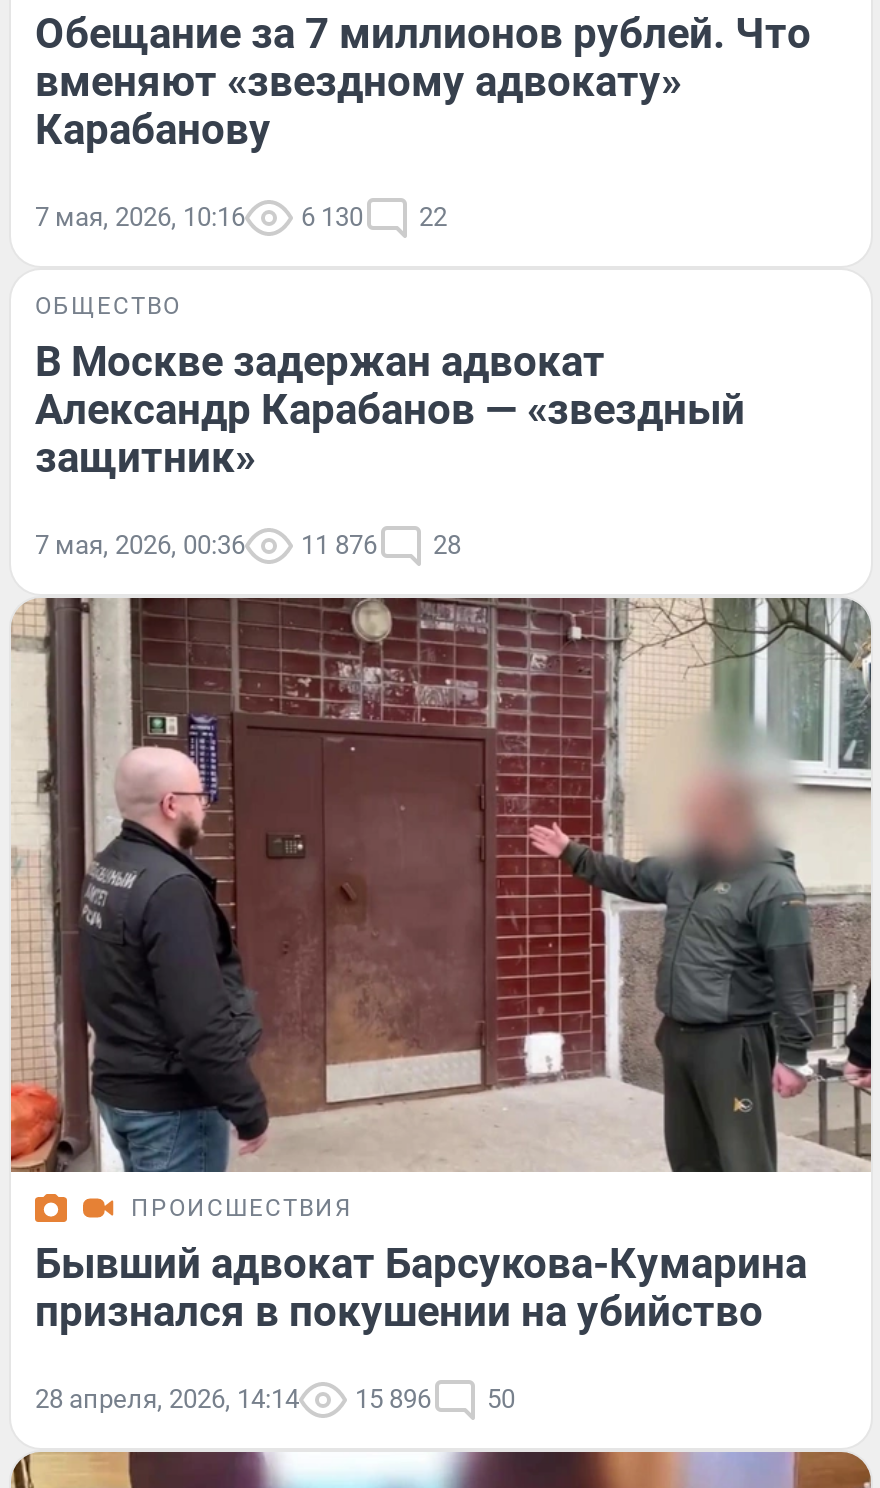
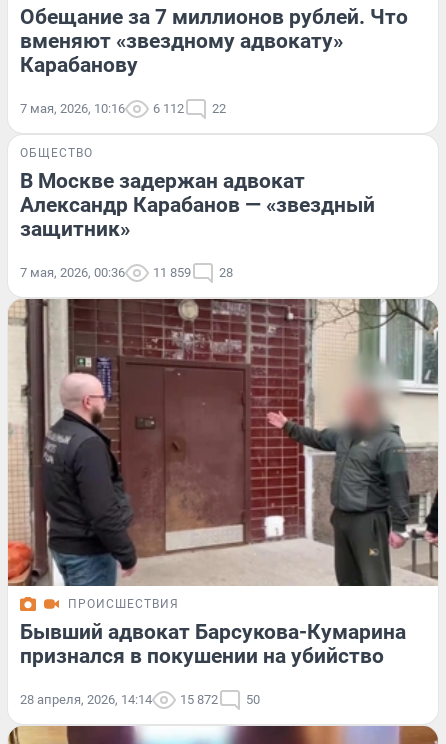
- 7 мая, 2026, 10:16 6 130 22
+ 7 мая, 2026, 10:16 6 112 22

- 7 мая, 2026, 00:36 11 876 28
+ 7 мая, 2026, 00:36 11 859 28

- 28 апреля, 2026, 14:14 15 896 50
+ 28 апреля, 2026, 14:14 15 872 50
